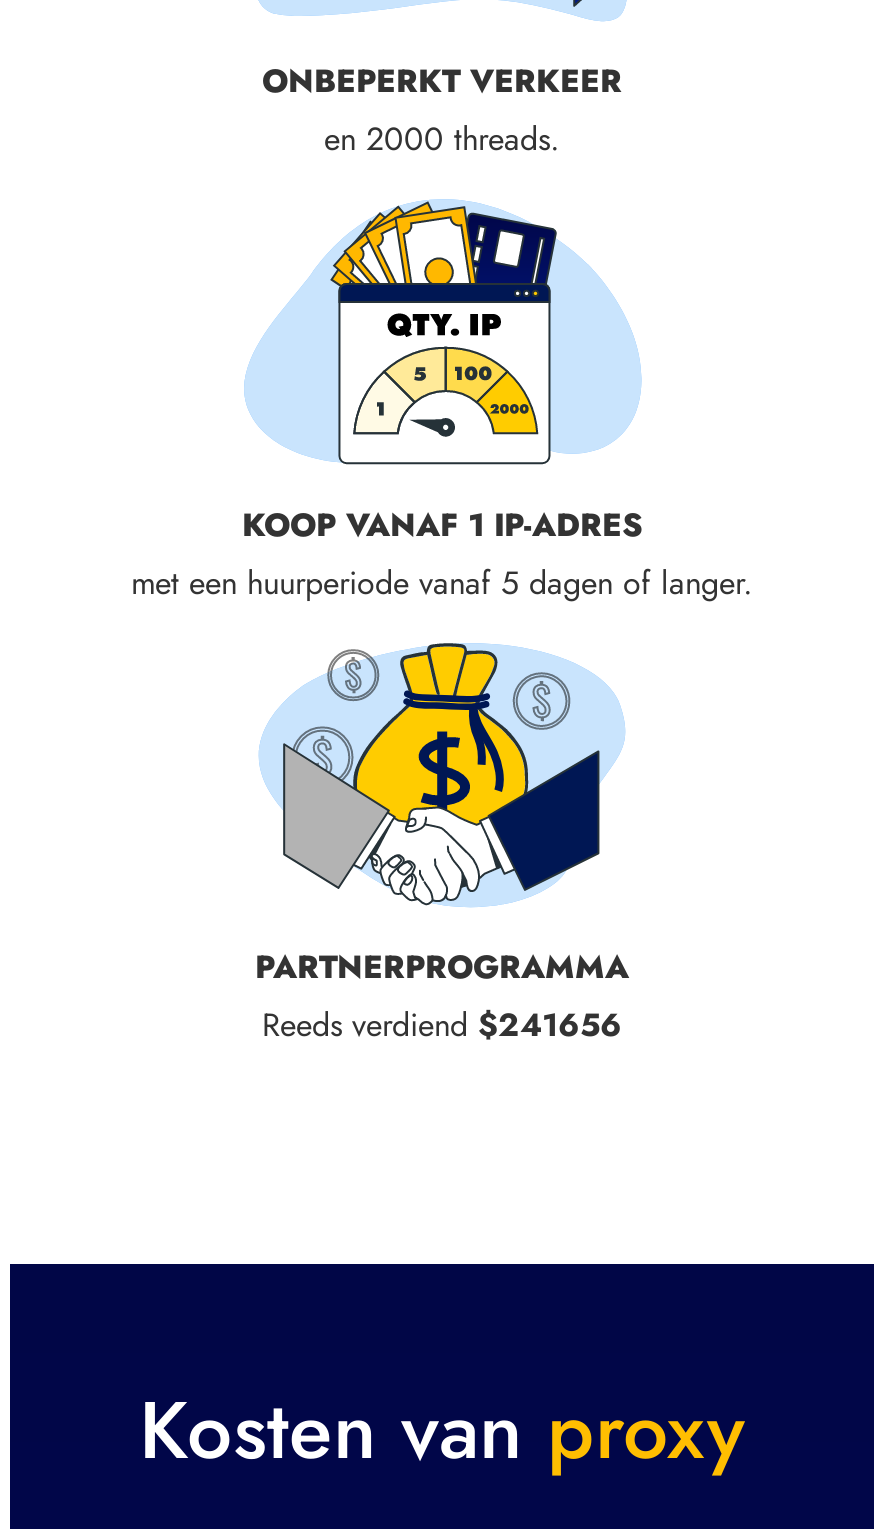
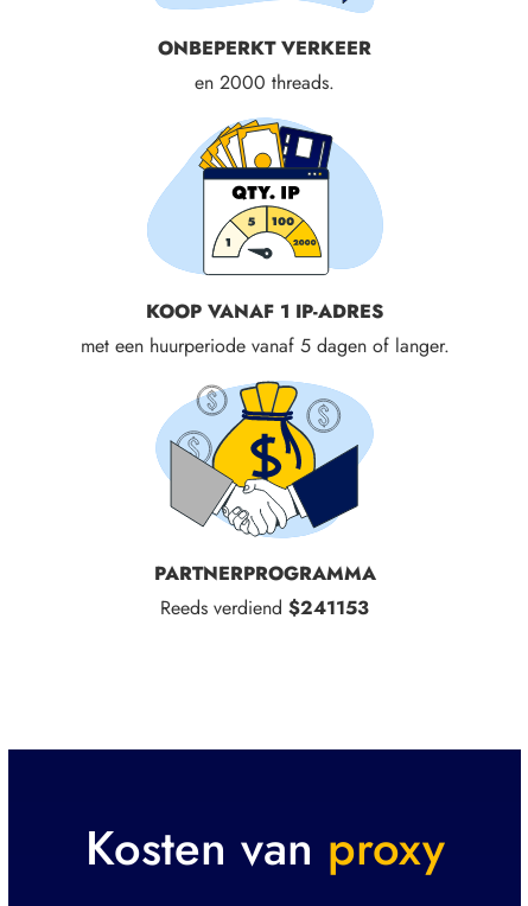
- Reeds verdiend $241656
+ Reeds verdiend $241153
